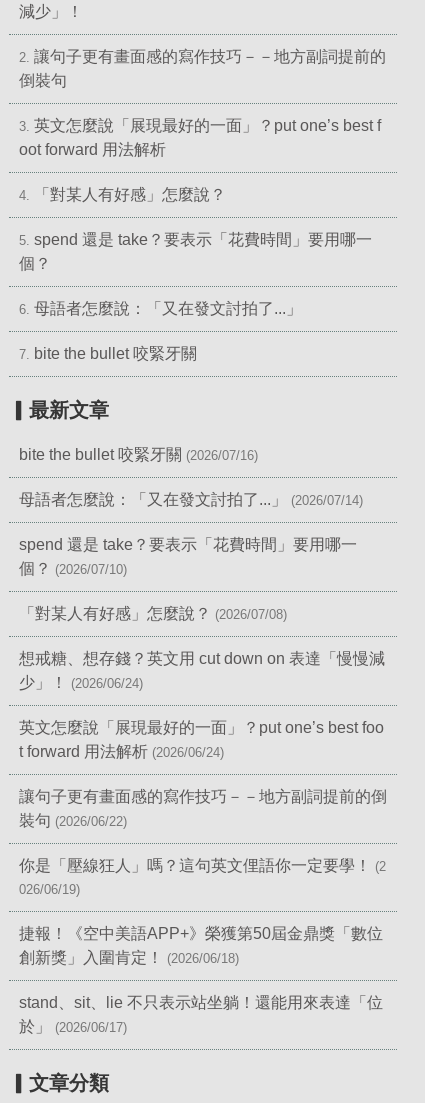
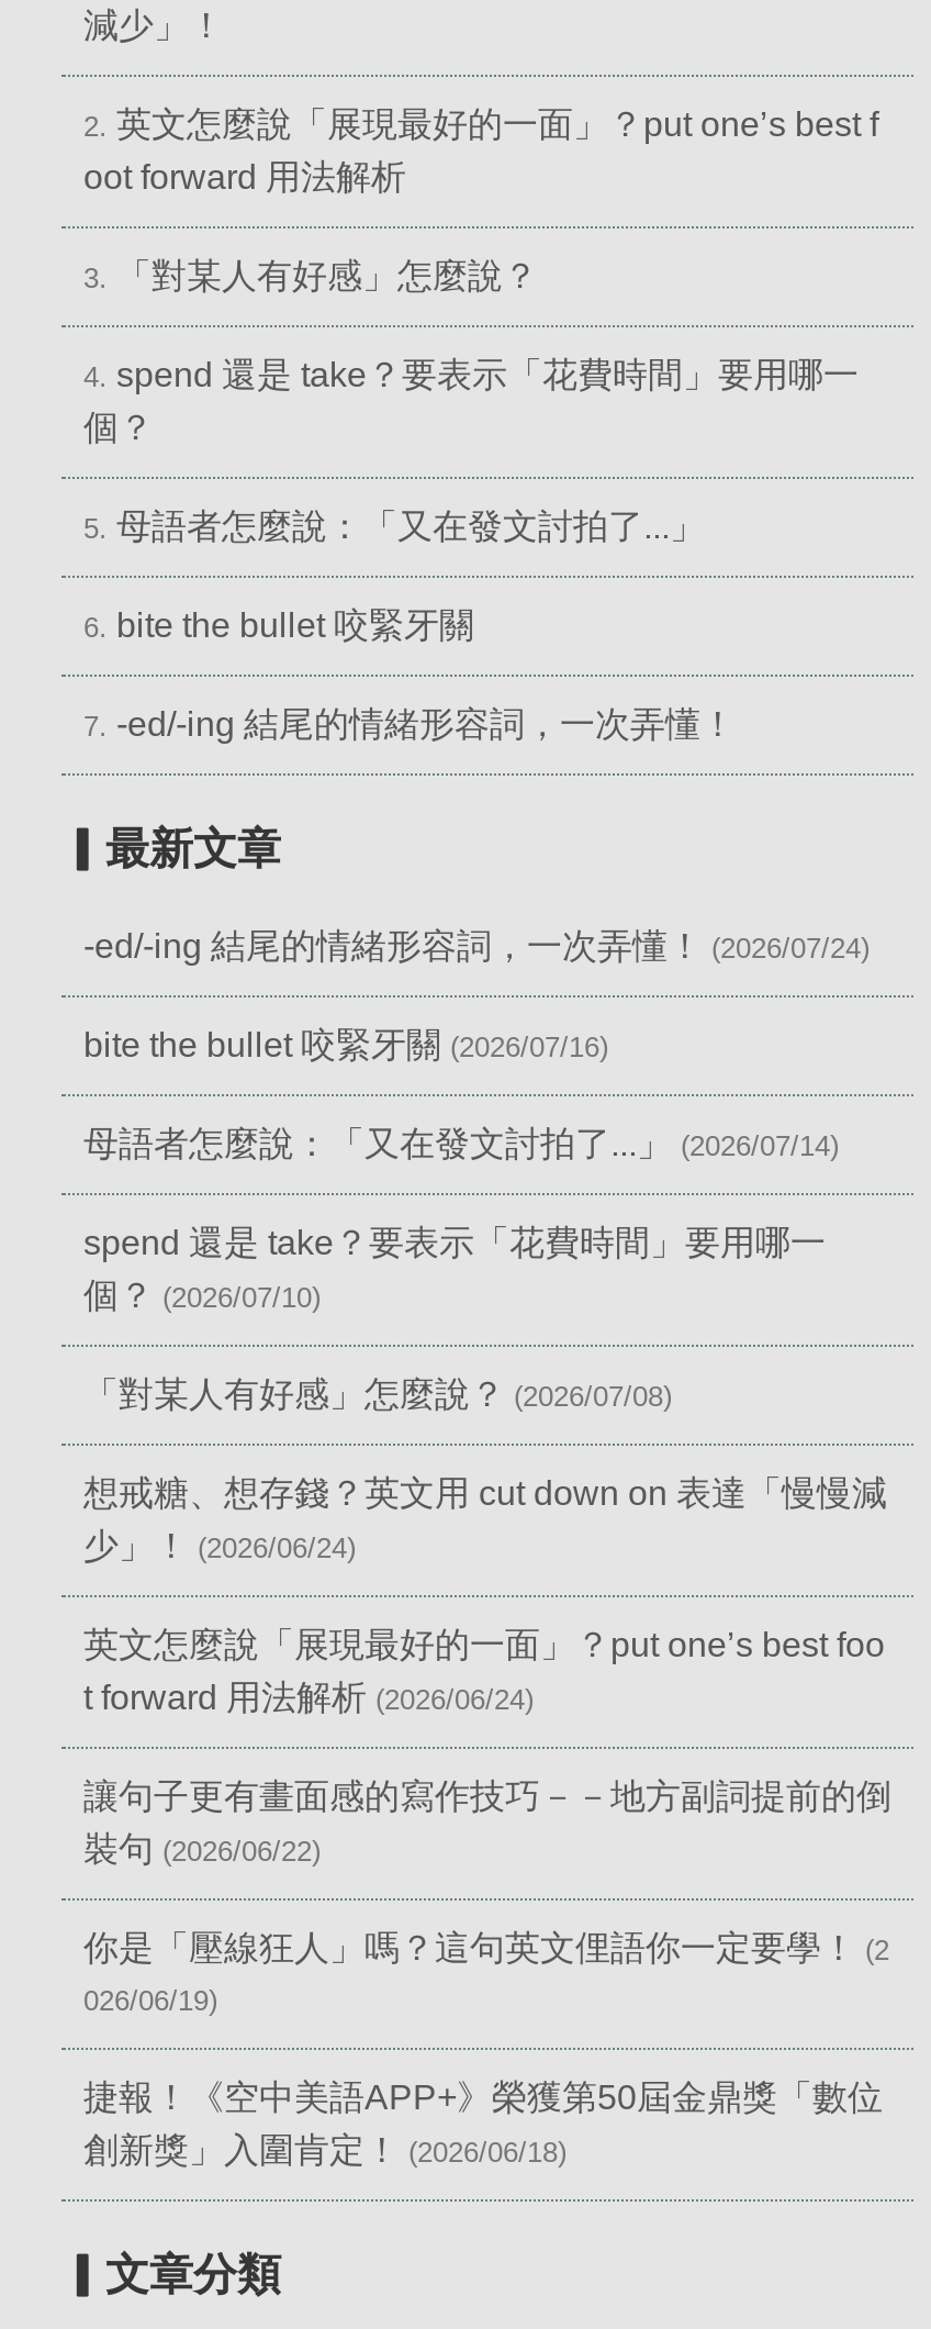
- 2. 讓句子更有畫面感的寫作技巧－－地方副詞提前的
- 倒裝句
- 3. 英文怎麼說「展現最好的一面」？put one’s best f
+ 2. 英文怎麼說「展現最好的一面」？put one’s best f

moved up: oot forward 用法解析

- 4. 「對某人有好感」怎麼說？
+ 3. 「對某人有好感」怎麼說？

- 5. spend 還是 take？要表示「花費時間」要用哪一
+ 4. spend 還是 take？要表示「花費時間」要用哪一

moved up: 個？

- 6. 母語者怎麼說：「又在發文討拍了...」
- 7. bite the bullet 咬緊牙關
+ 5. 母語者怎麼說：「又在發文討拍了...」
+ 6. bite the bullet 咬緊牙關
+ 7. -ed/-ing 結尾的情緒形容詞，一次弄懂！

+ -ed/-ing 結尾的情緒形容詞，一次弄懂！(2026/07/24)

moved down: bite the bullet 咬緊牙關(2026/07/16) | 母語者怎麼說：「又在發文討拍了...」(2026/07/14) | spend 還是 take？要表示「花費時間」要用哪一 | ... | 捷報！《空中美語APP+》榮獲第50屆金鼎獎「數位 | 創新獎」入圍肯定！(2026/06/18)

- stand、sit、lie 不只表示站坐躺！還能用來表達「位
- 於」(2026/06/17)
